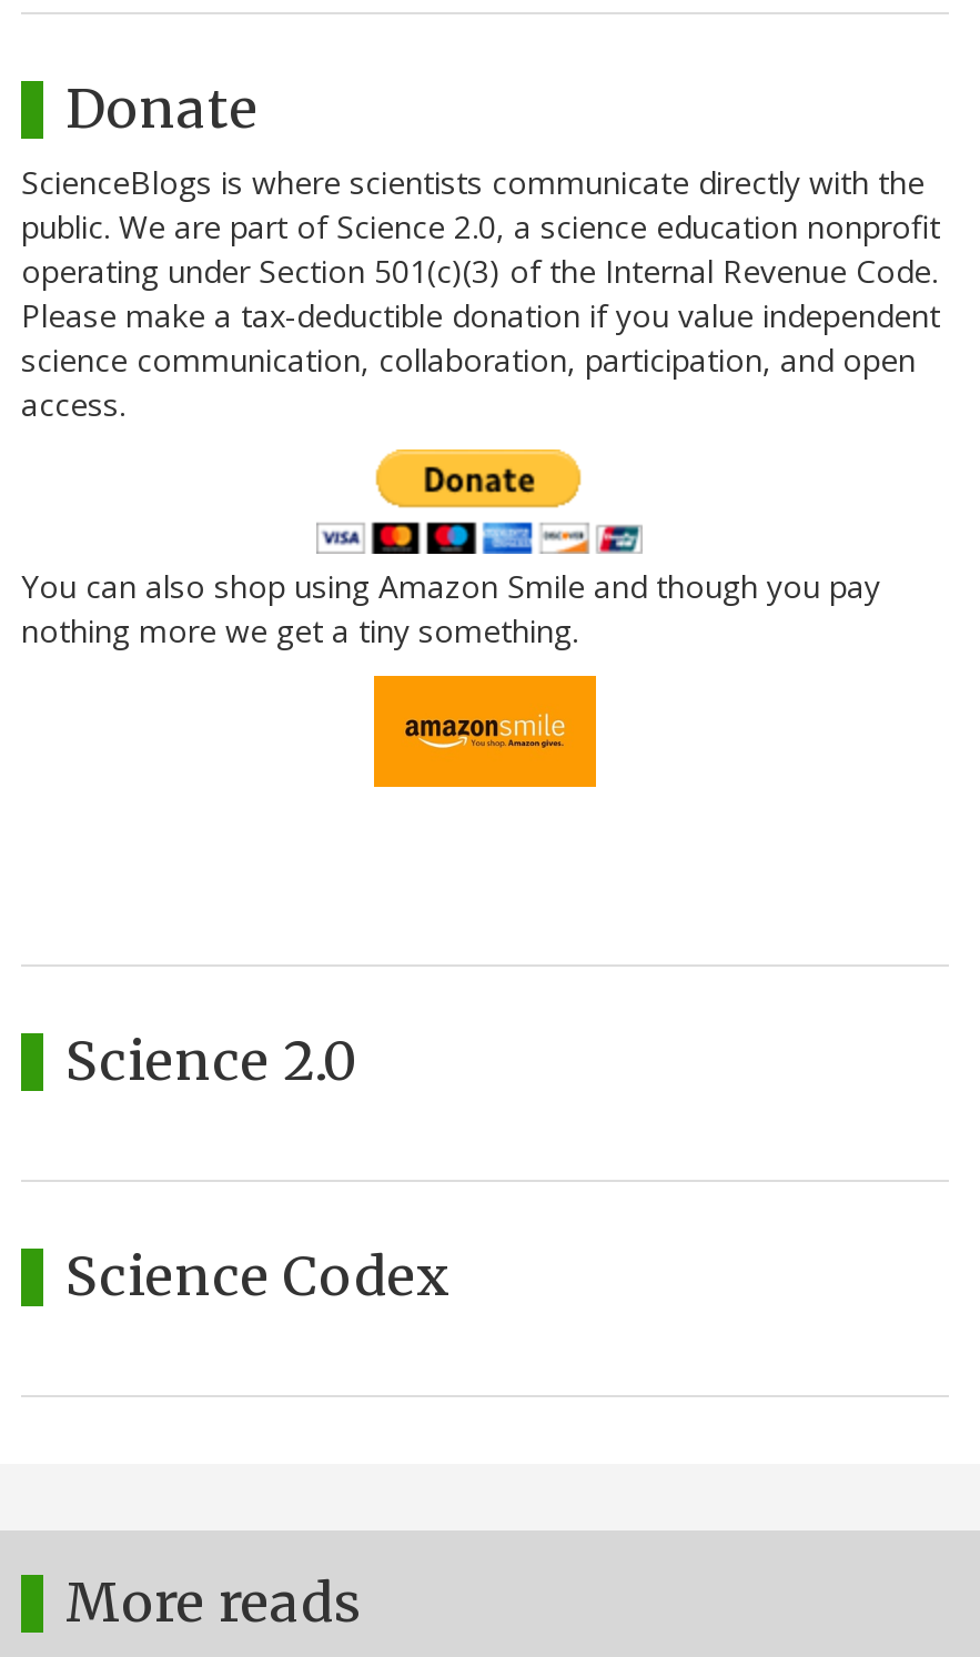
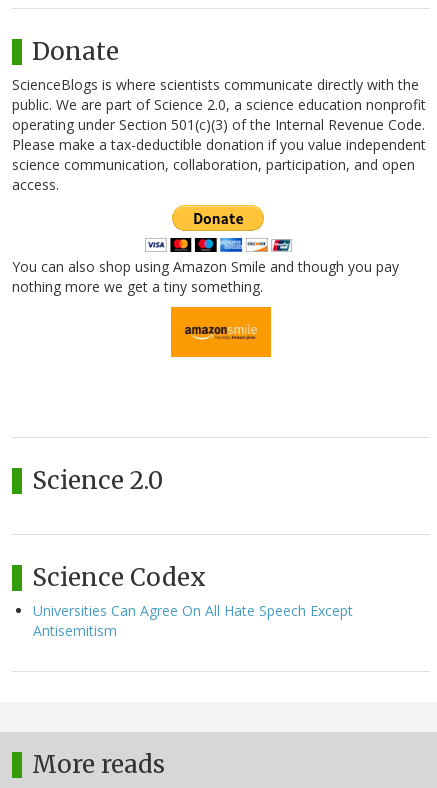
+ Universities Can Agree On All Hate Speech Except
+ Antisemitism
